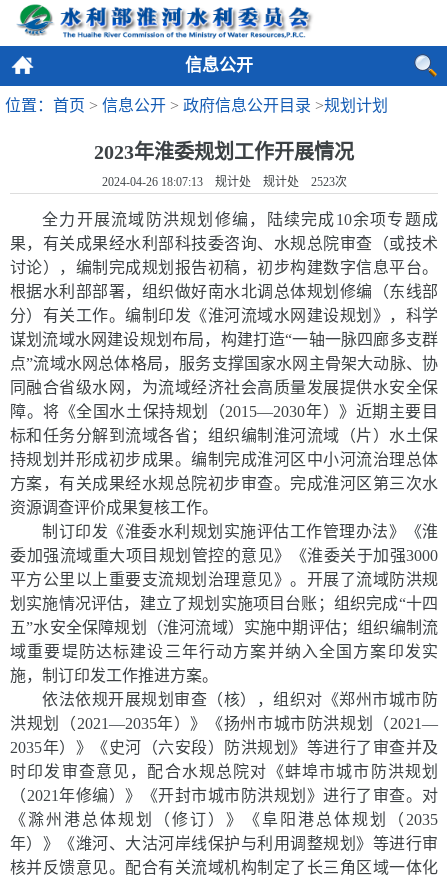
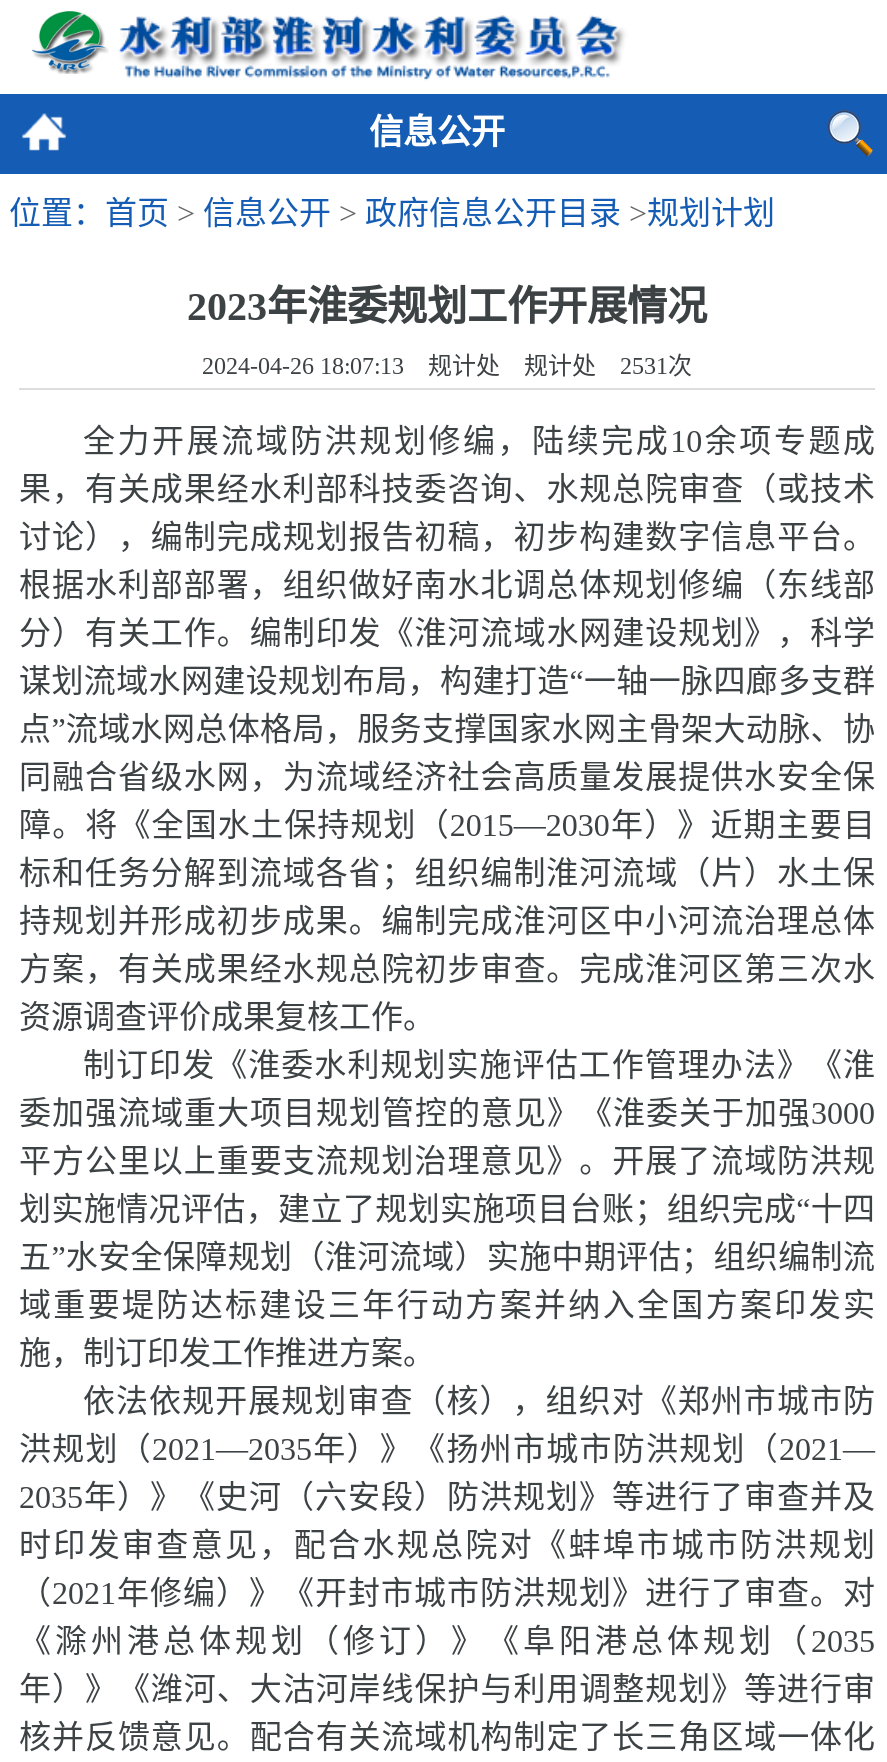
- 2024-04-26 18:07:13 规计处 规计处2523次
+ 2024-04-26 18:07:13 规计处 规计处2531次
